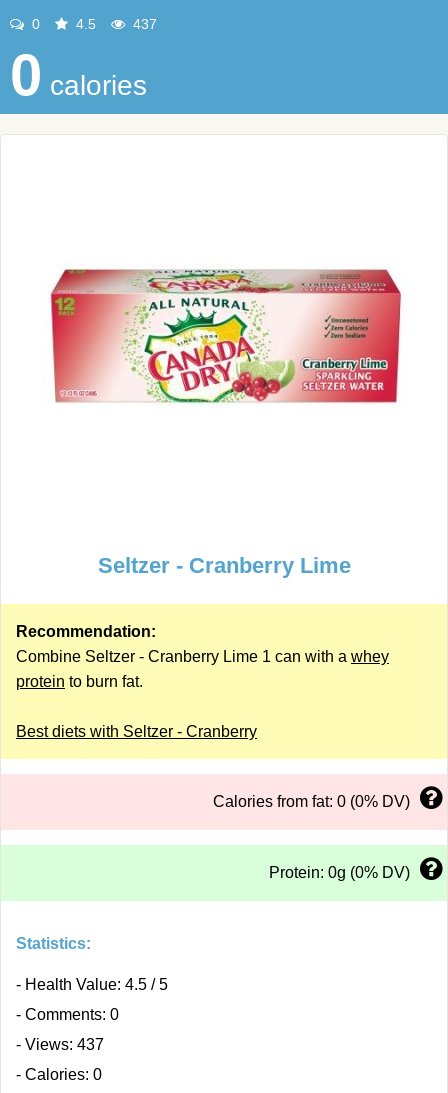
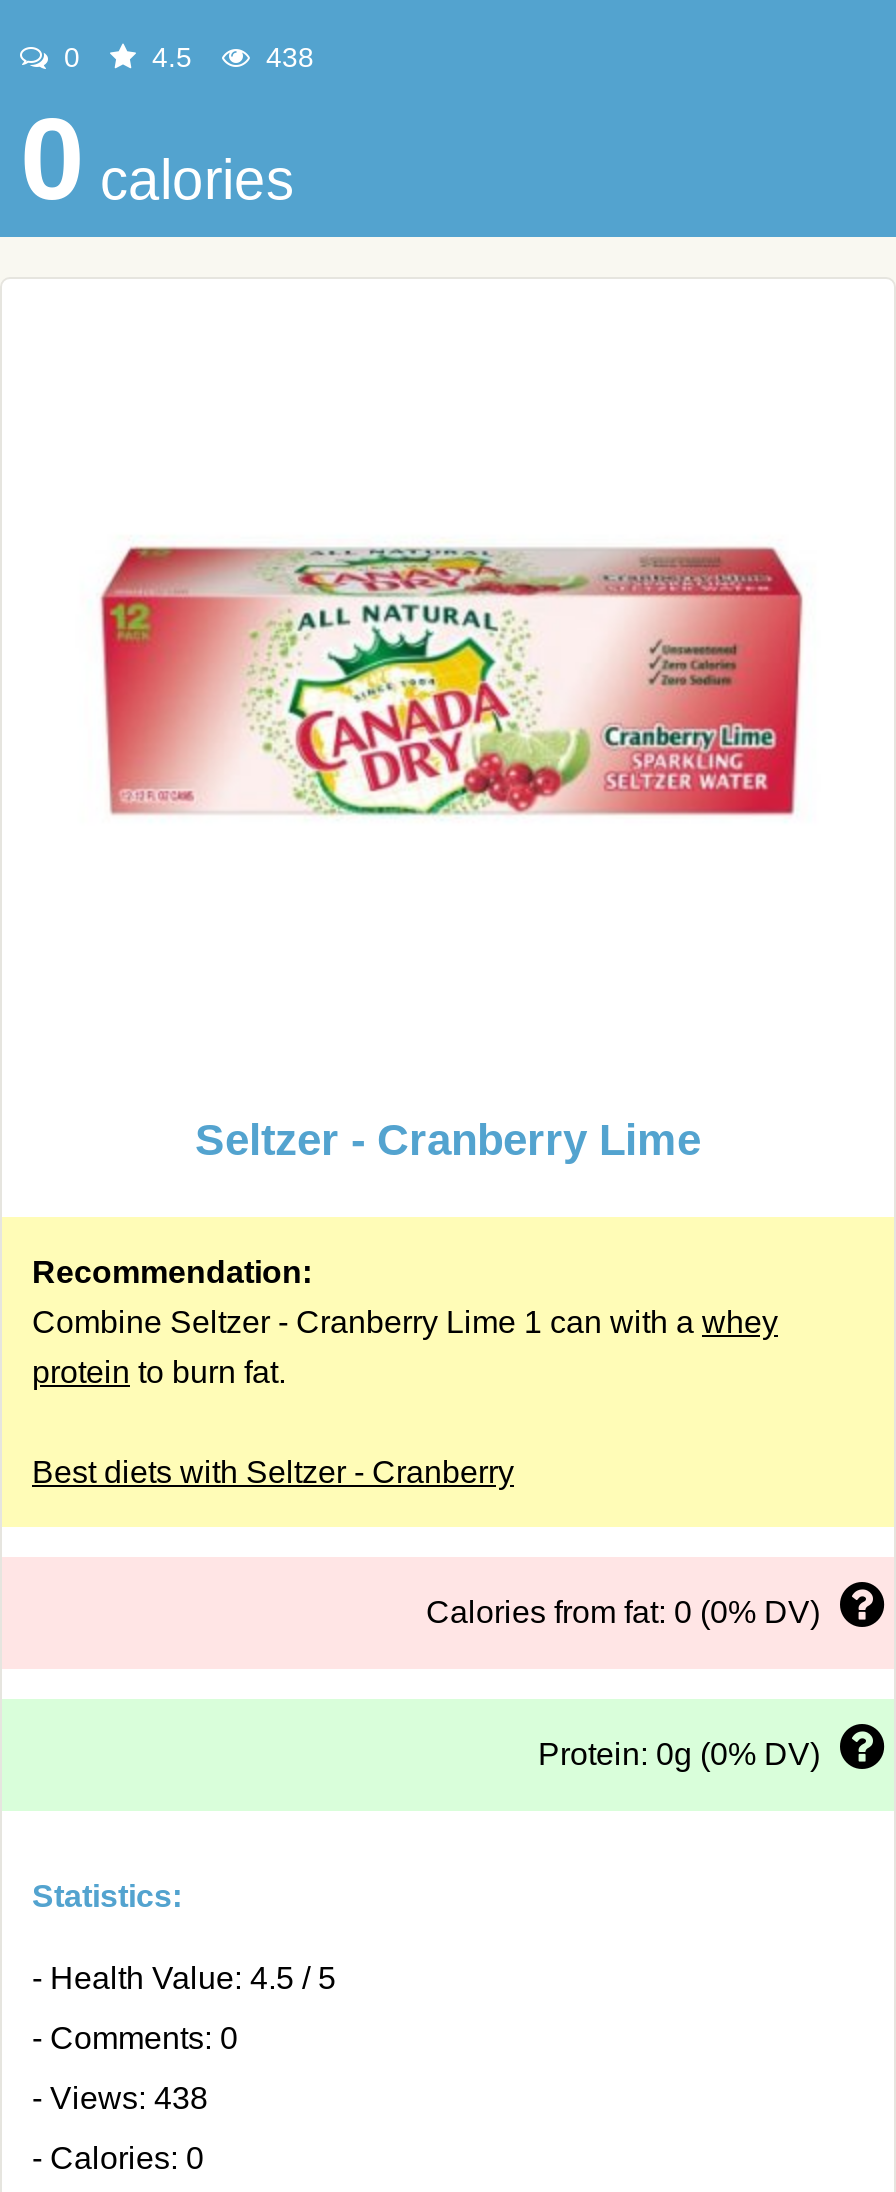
- 437
+ 438

- - Views: 437
+ - Views: 438
